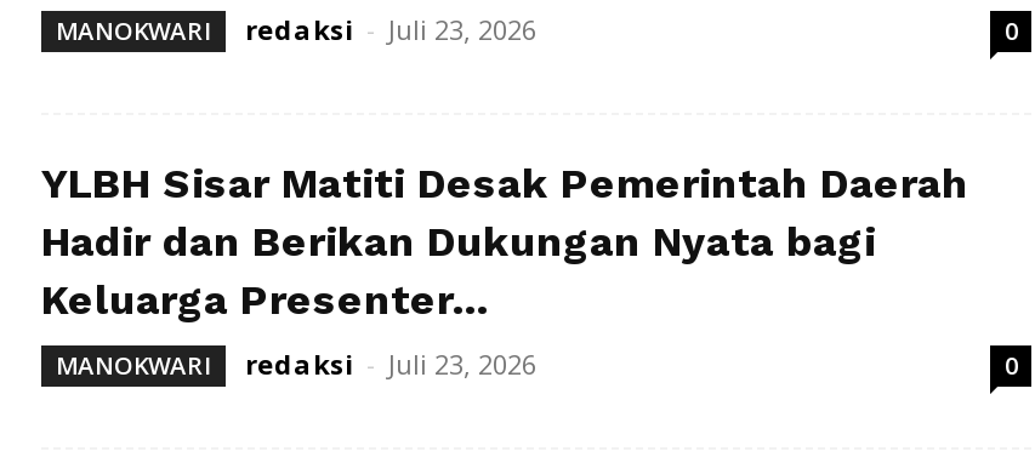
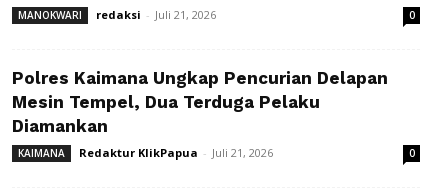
- MANOKWARI redaksi - Juli 23, 2026
+ MANOKWARI redaksi - Juli 21, 2026

- YLBH Sisar Matiti Desak Pemerintah Daerah
- Hadir dan Berikan Dukungan Nyata bagi
- Keluarga Presenter...
+ Polres Kaimana Ungkap Pencurian Delapan
+ Mesin Tempel, Dua Terduga Pelaku
+ Diamankan

- MANOKWARI
- redaksi - Juli 23, 2026
+ KAIMANA
+ Redaktur KlikPapua - Juli 21, 2026
